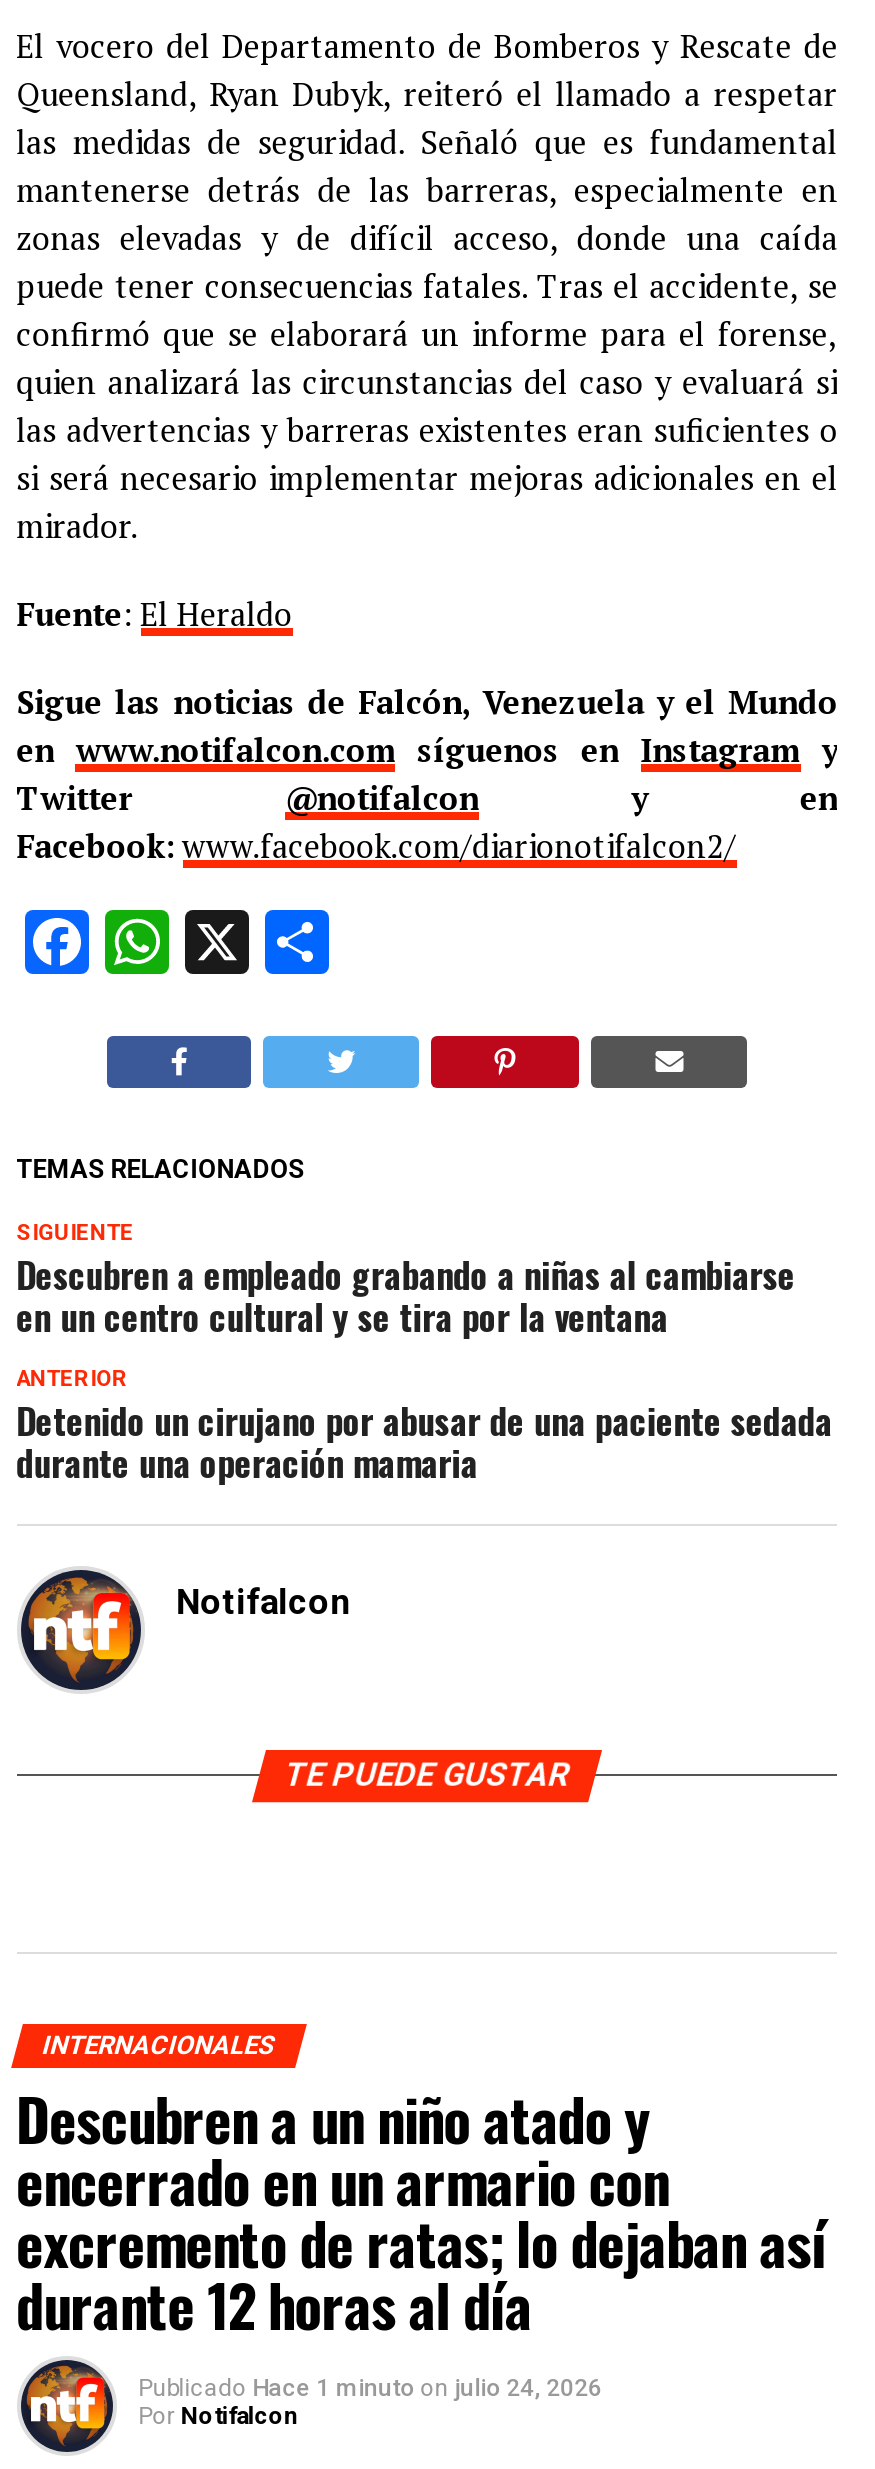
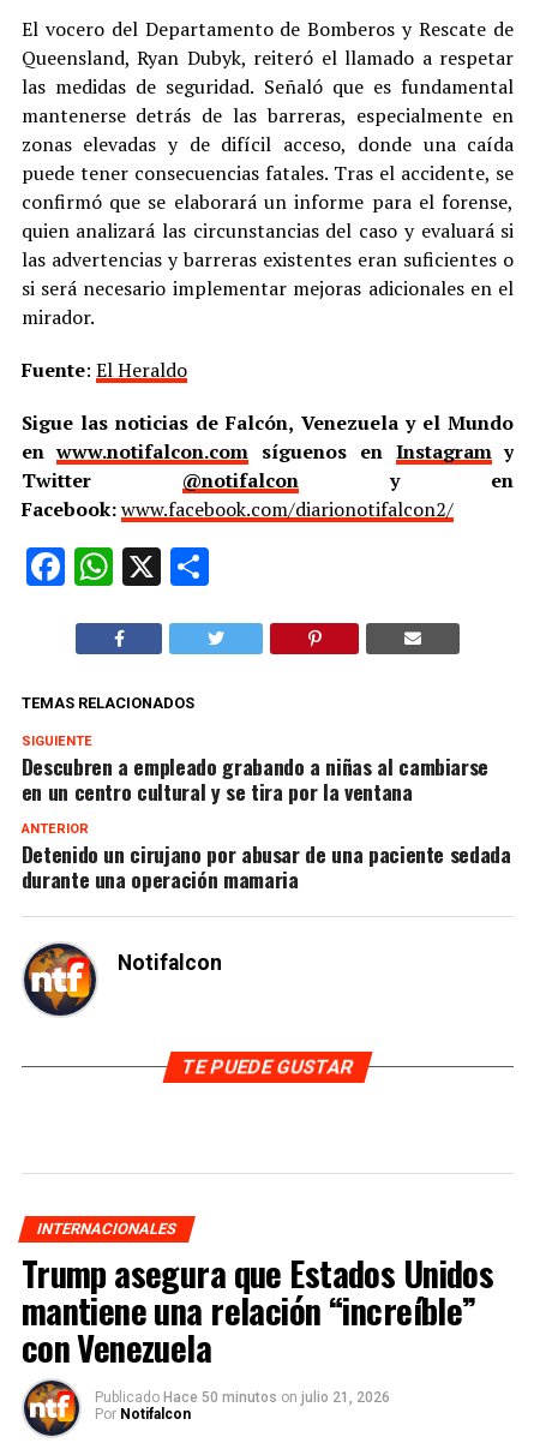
- Descubren a un niño atado y
- encerrado en un armario con
- excremento de ratas; lo dejaban así
- durante 12 horas al día
- Publicado Hace 1 minuto on julio 24, 2026
+ Trump asegura que Estados Unidos
+ mantiene una relación “increíble”
+ con Venezuela
+ Publicado Hace 50 minutos on julio 21, 2026
